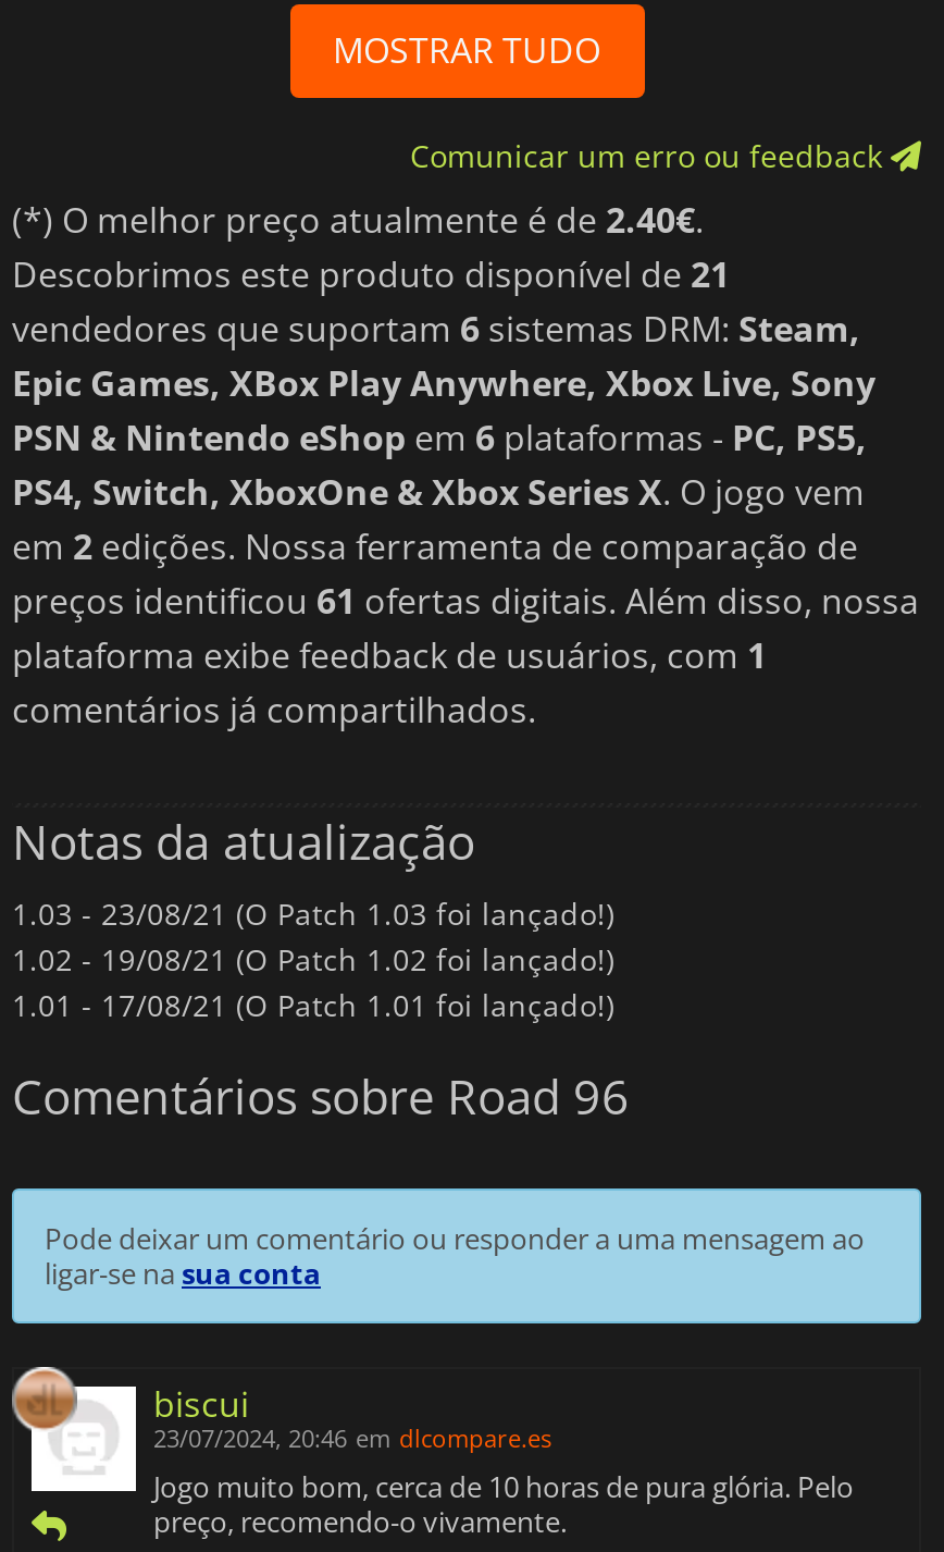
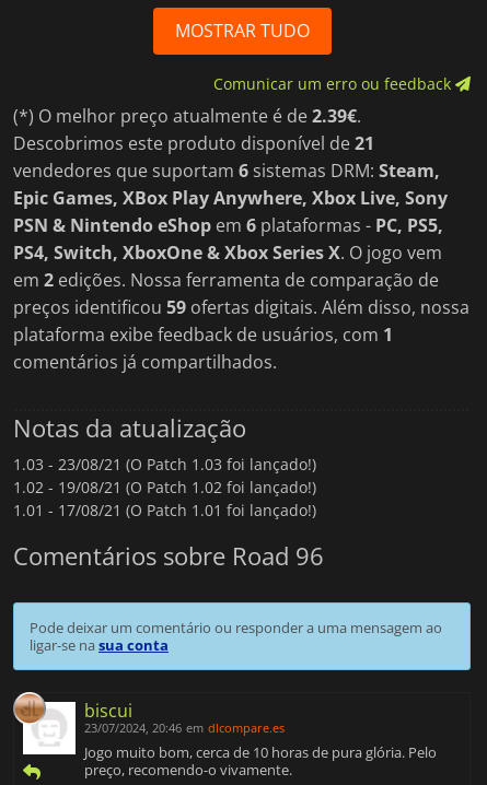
- (*) O melhor preço atualmente é de 2.40€.
+ (*) O melhor preço atualmente é de 2.39€.

- preços identificou 61 ofertas digitais. Além disso, nossa
+ preços identificou 59 ofertas digitais. Além disso, nossa
